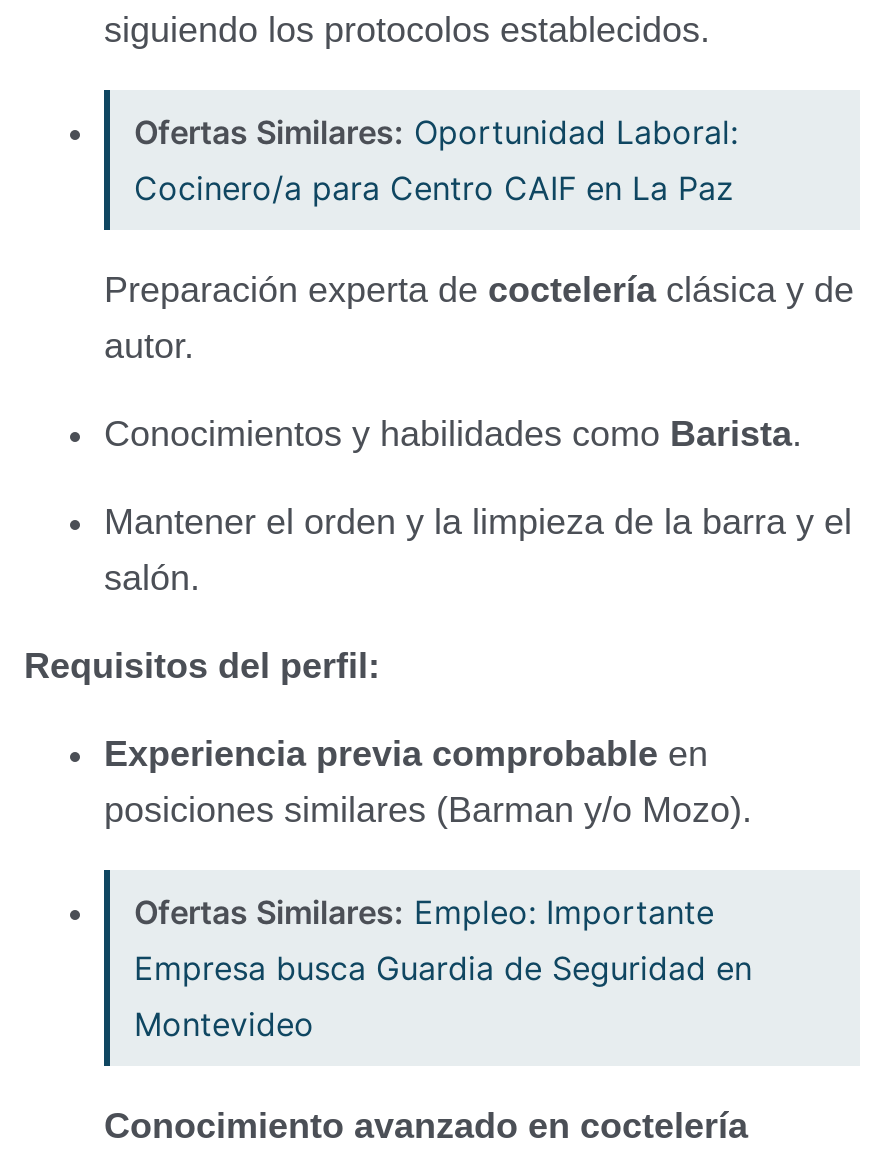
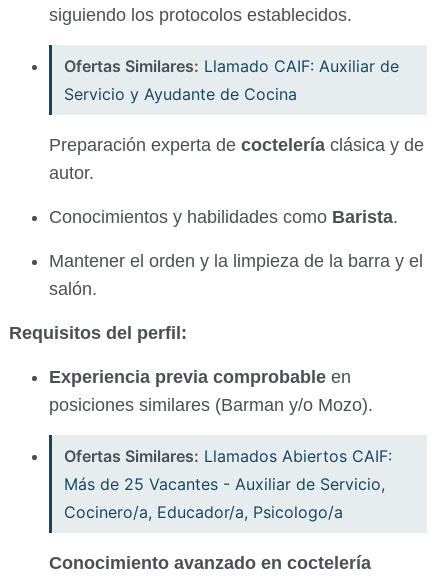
- Ofertas Similares: Oportunidad Laboral:
- Cocinero/a para Centro CAIF en La Paz
+ Ofertas Similares: Llamado CAIF: Auxiliar de
+ Servicio y Ayudante de Cocina

- Ofertas Similares: Empleo: Importante
- Empresa busca Guardia de Seguridad en
- Montevideo
+ Ofertas Similares: Llamados Abiertos CAIF:
+ Más de 25 Vacantes - Auxiliar de Servicio,
+ Cocinero/a, Educador/a, Psicologo/a
